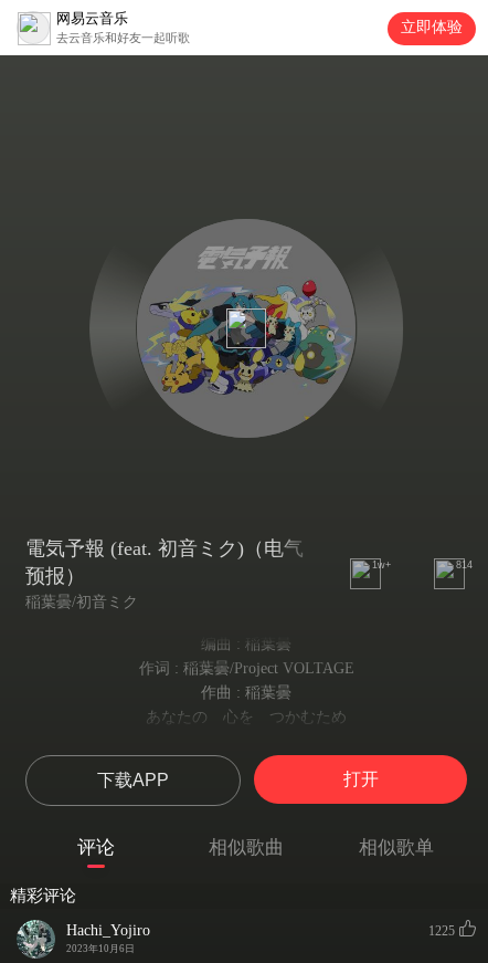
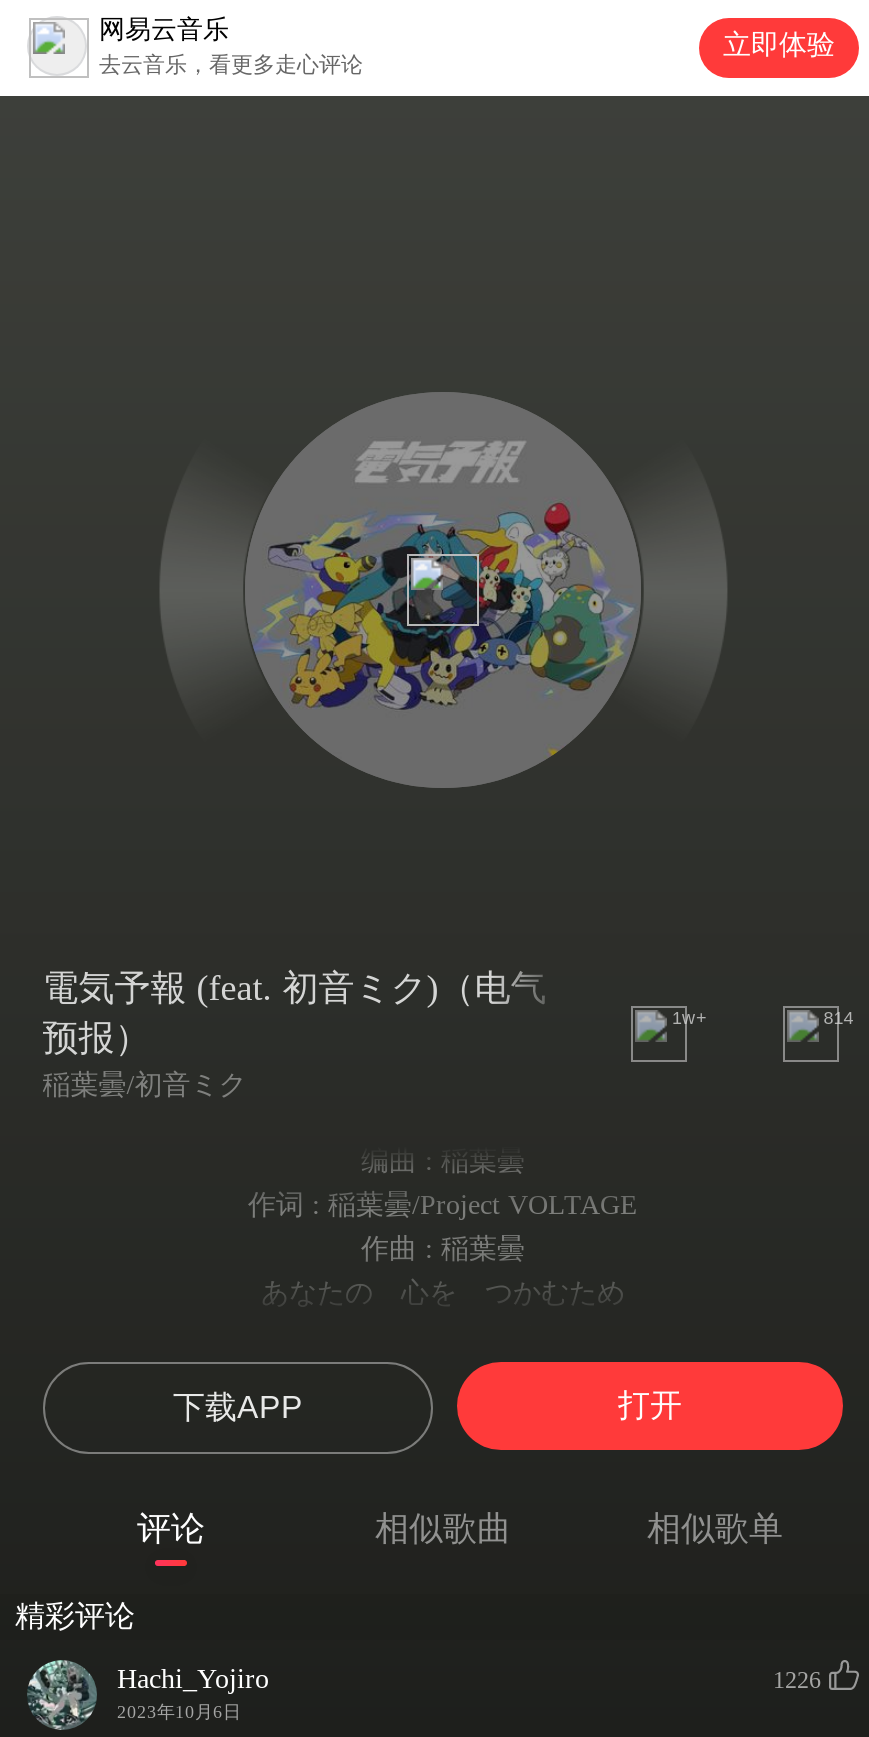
- 去云音乐和好友一起听歌
+ 去云音乐，看更多走心评论

- 1225
+ 1226
